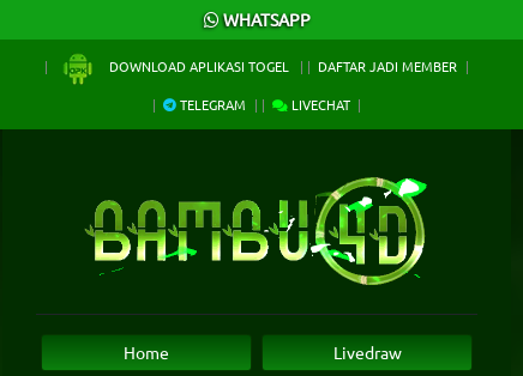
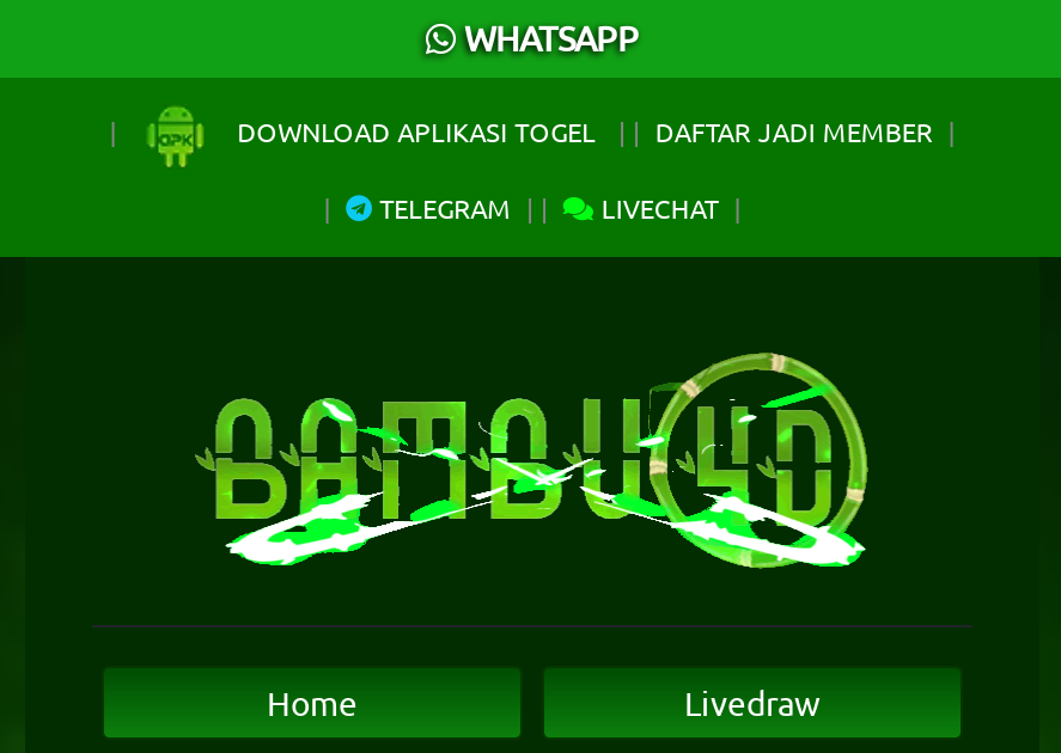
- [image]
+ [image]
